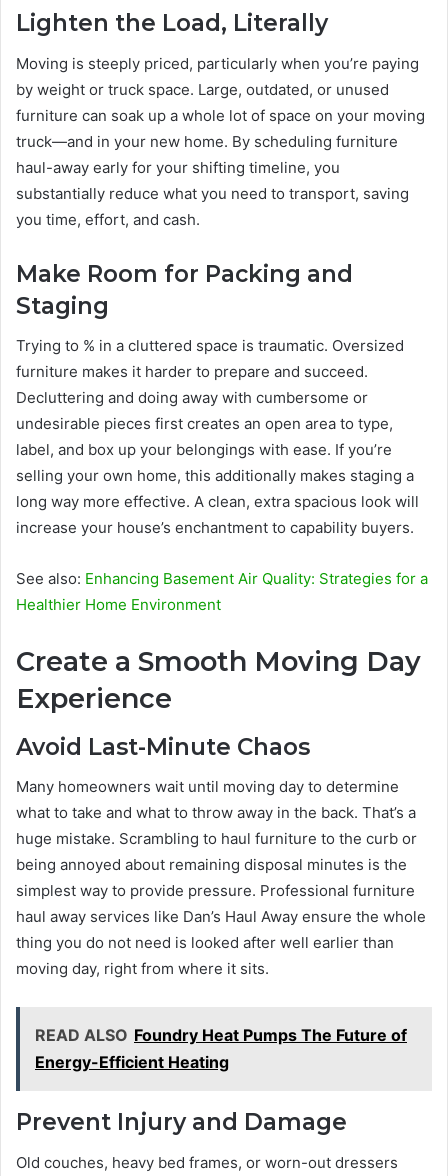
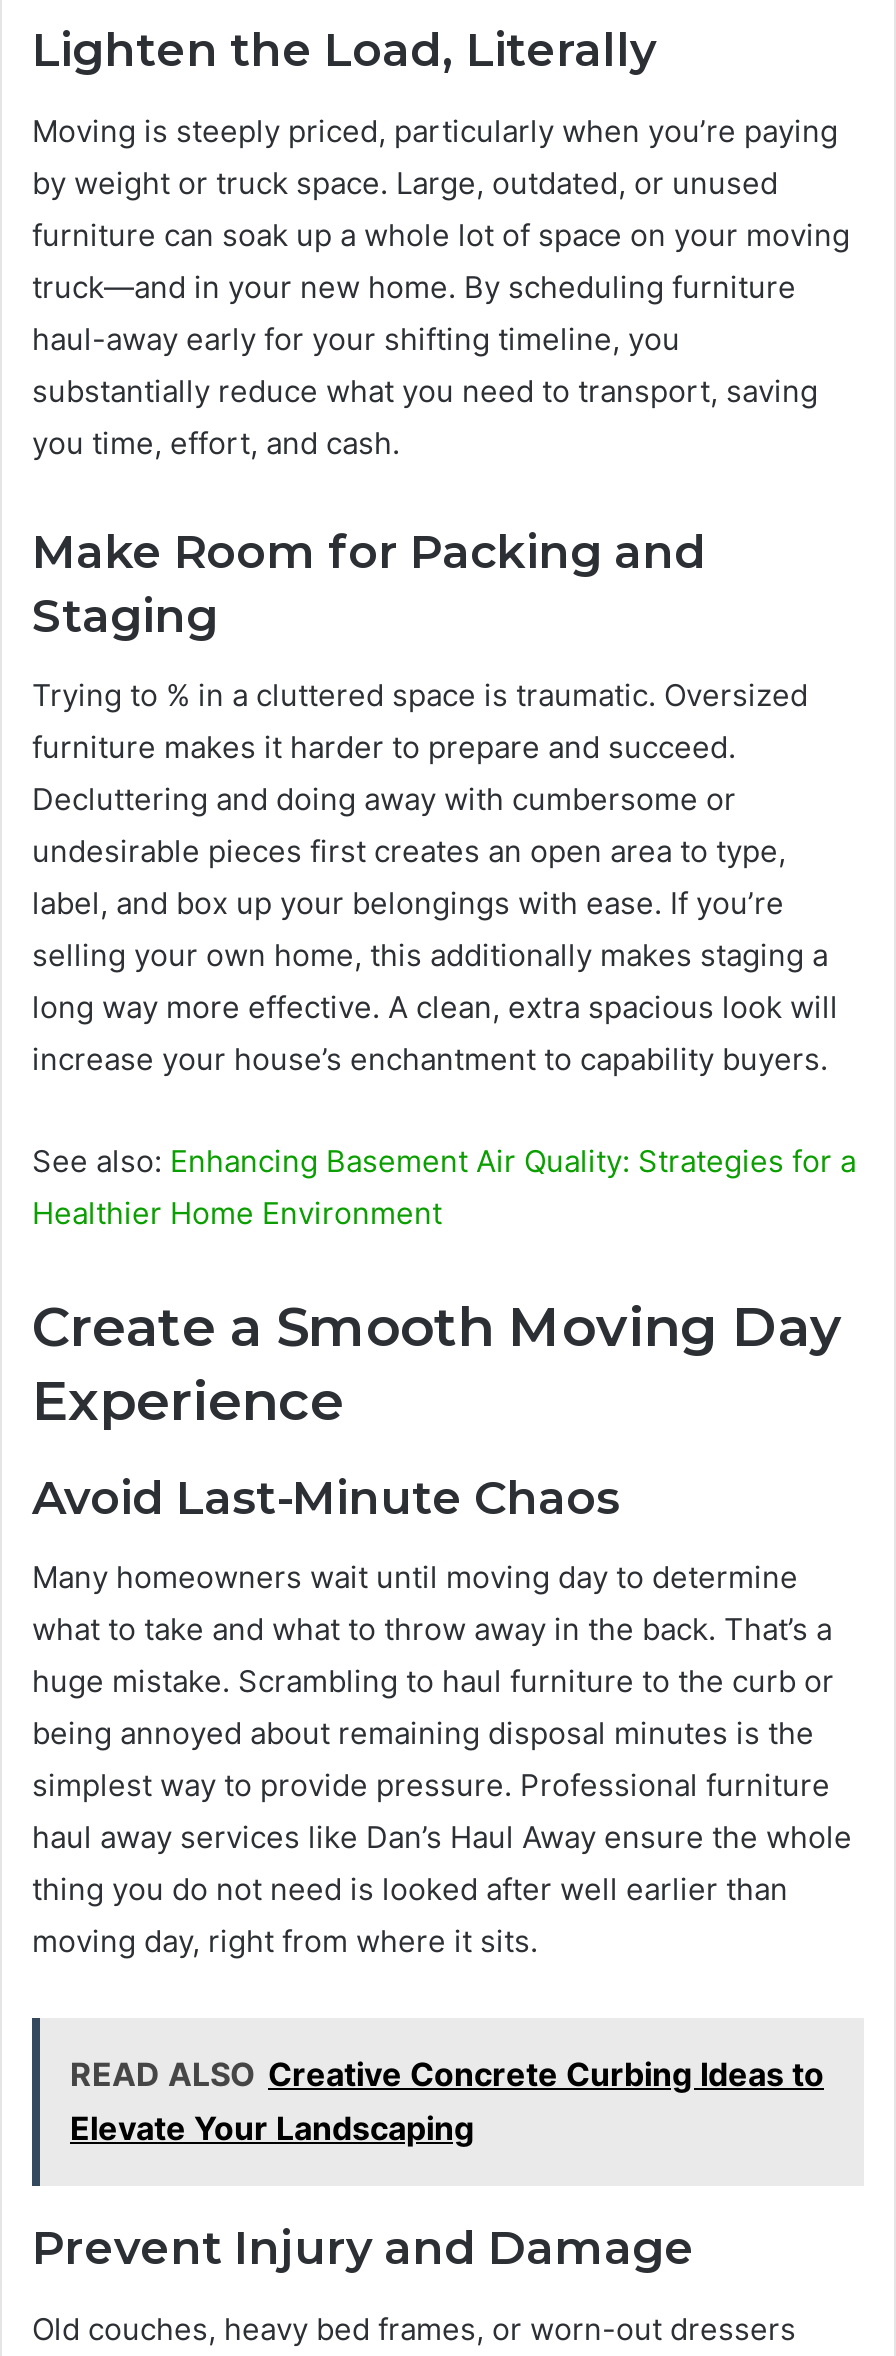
- READ ALSO Foundry Heat Pumps The Future of
- Energy-Efficient Heating
+ READ ALSO Creative Concrete Curbing Ideas to
+ Elevate Your Landscaping
